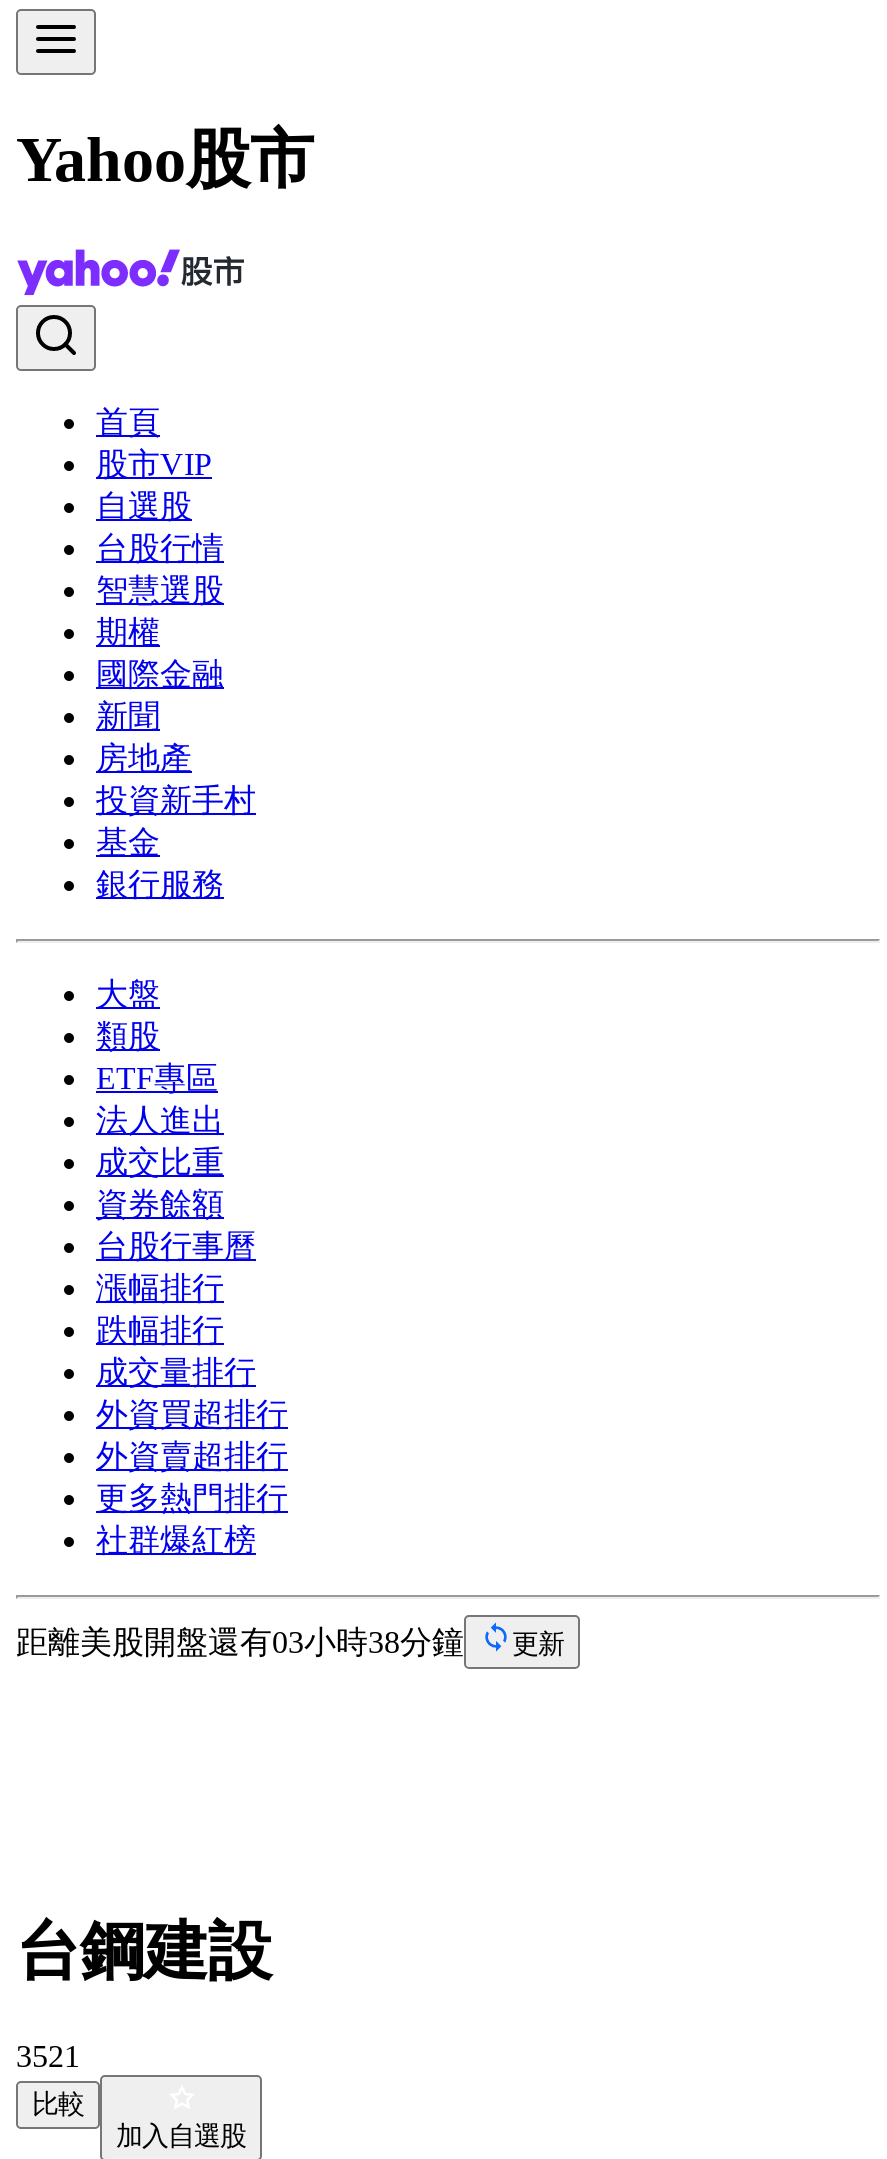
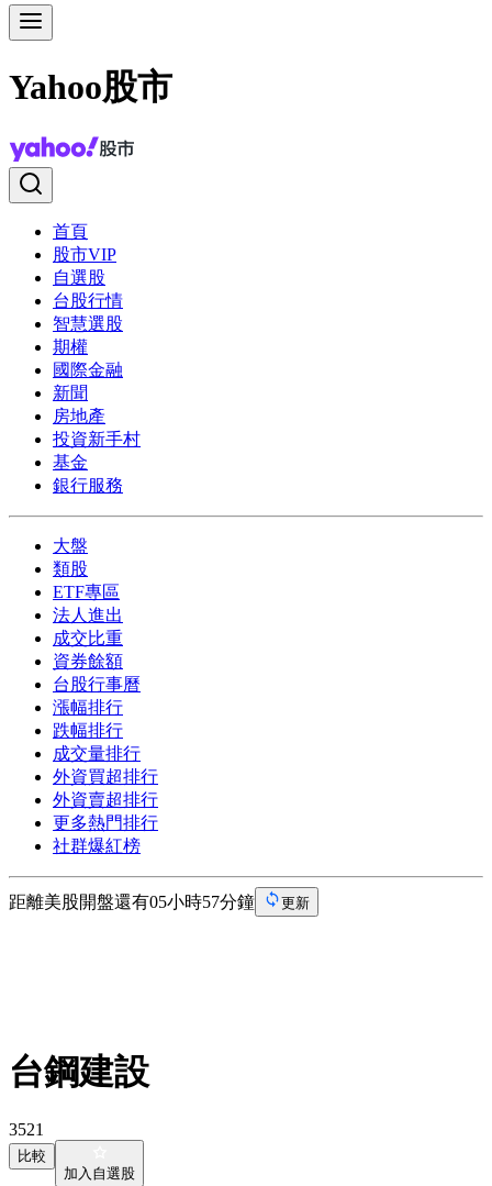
- 距離美股開盤還有03小時38分鐘
+ 距離美股開盤還有05小時57分鐘
